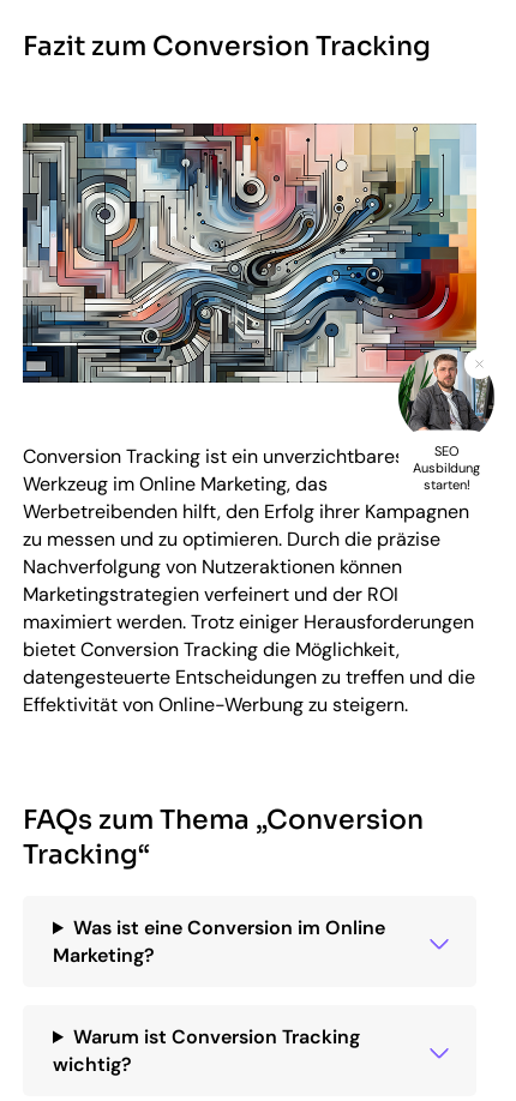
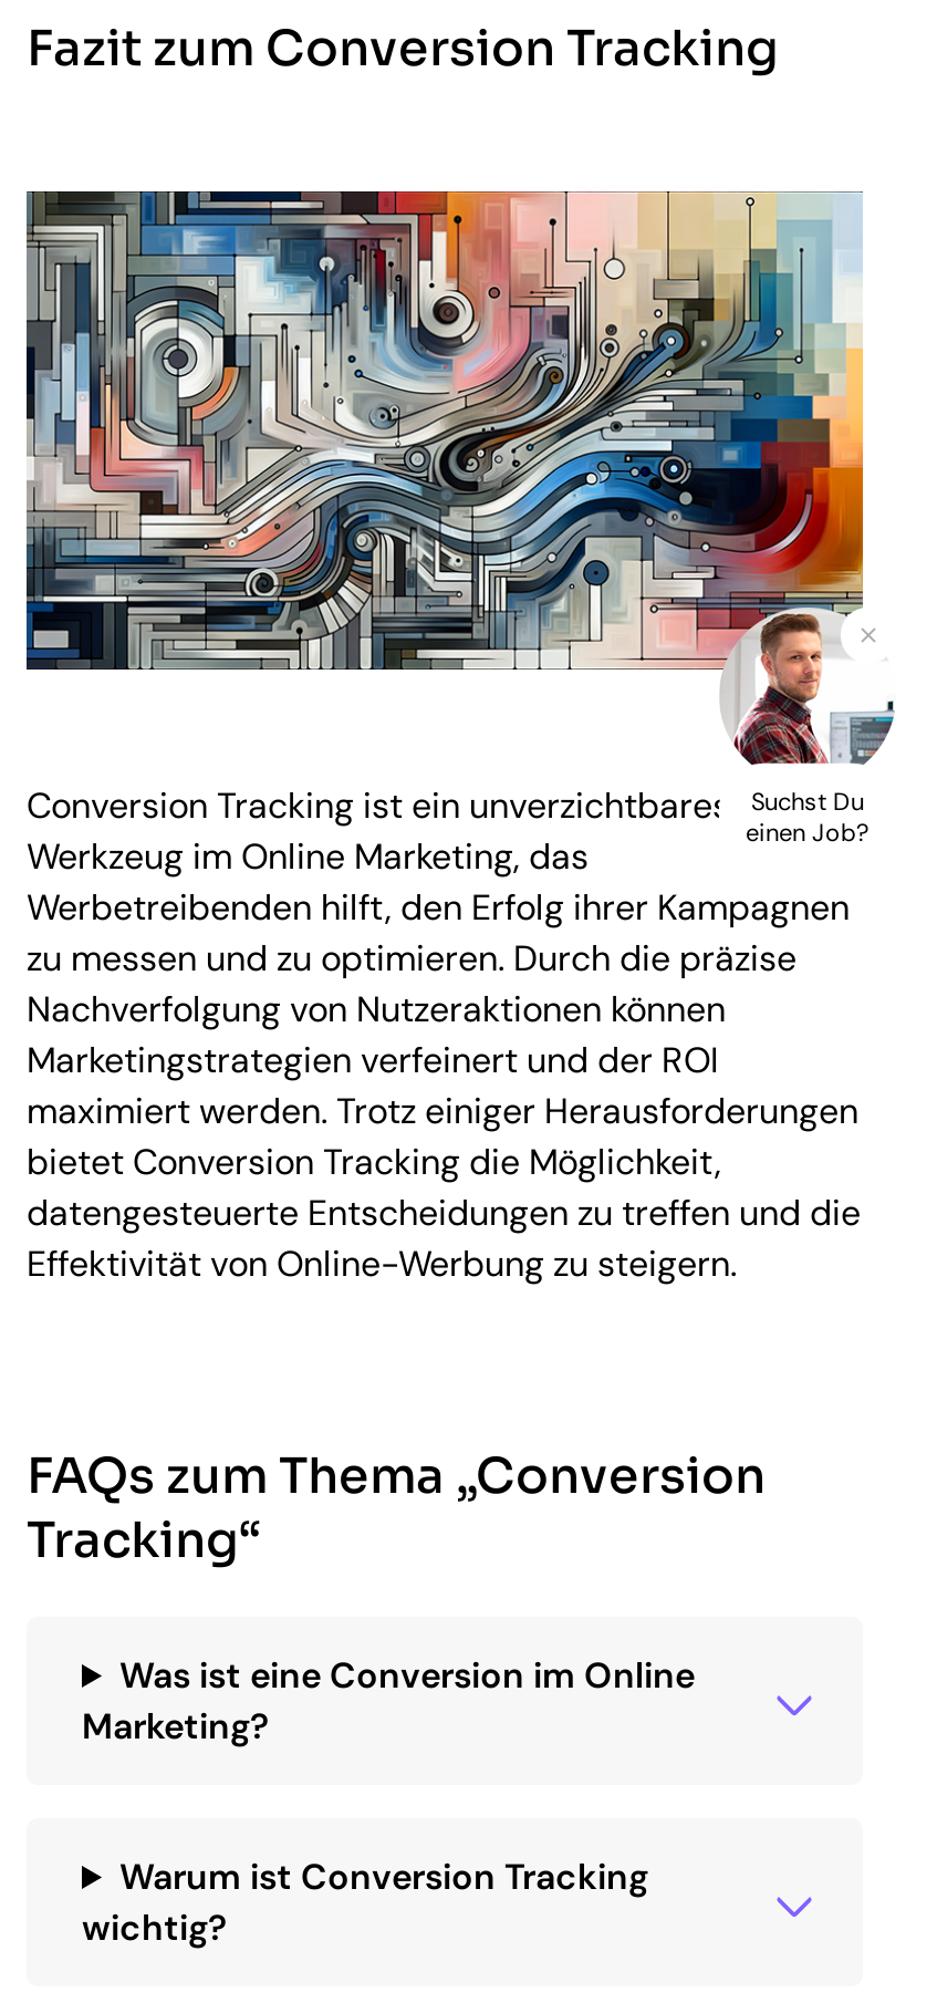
- [image]
- SEO
- Ausbildung
- starten!
+ [image]
+ Suchst Du
+ einen Job?
